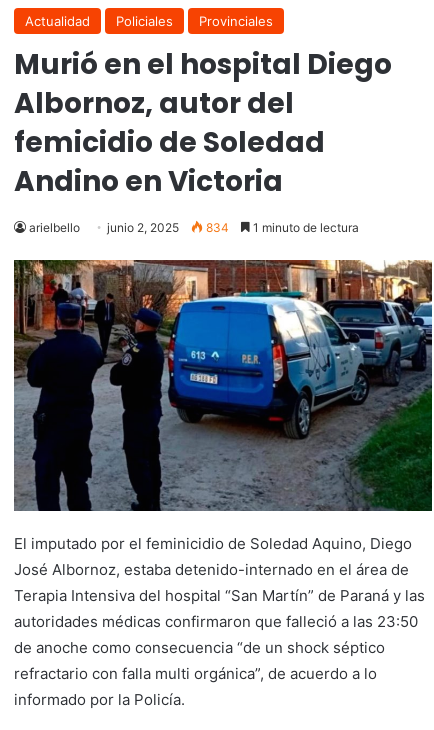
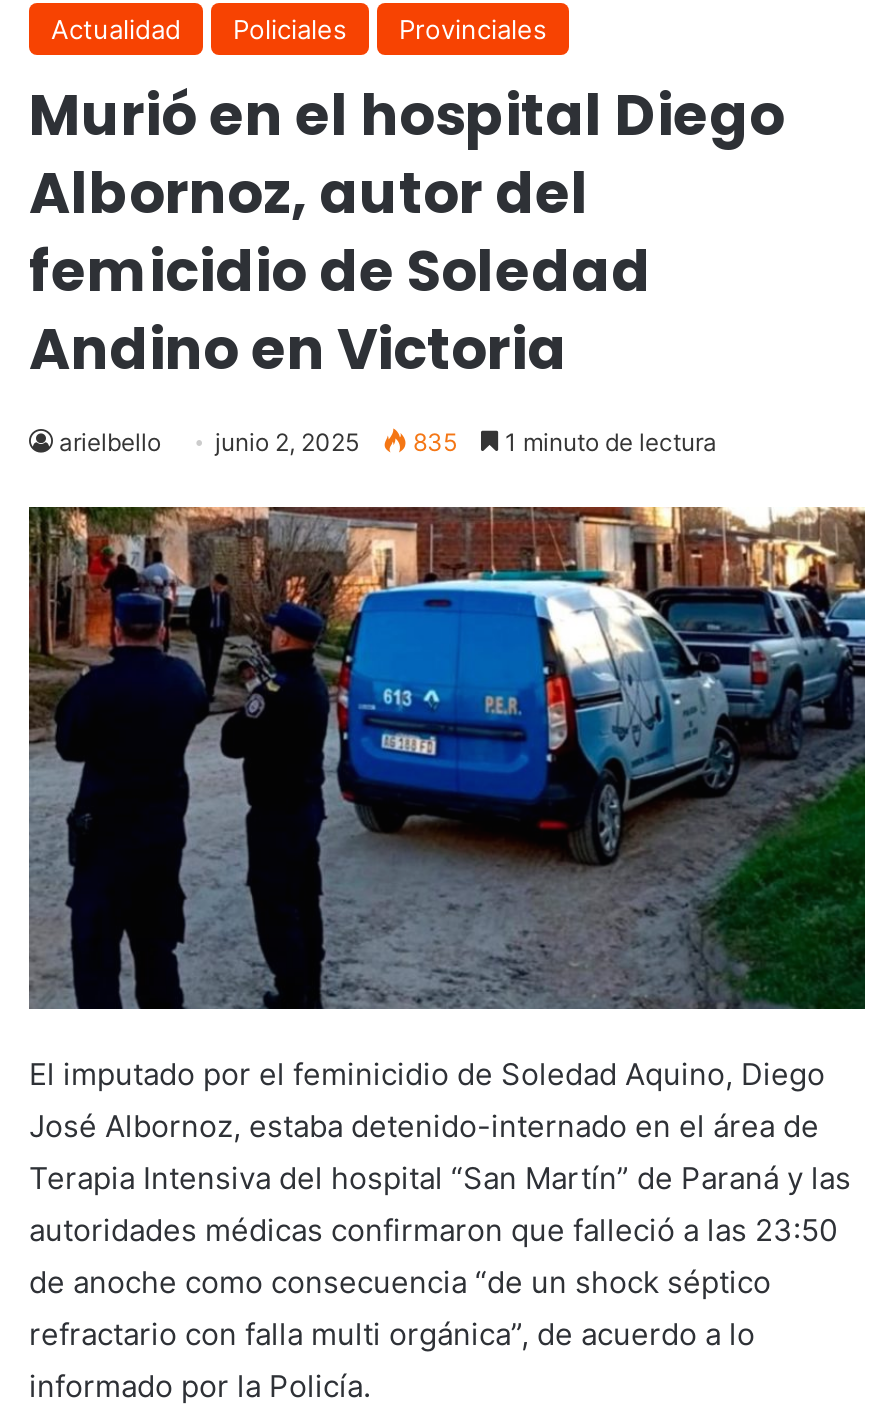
- arielbello junio 2, 2025 834 1 minuto de lectura
+ arielbello junio 2, 2025 835 1 minuto de lectura
